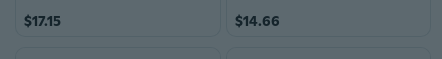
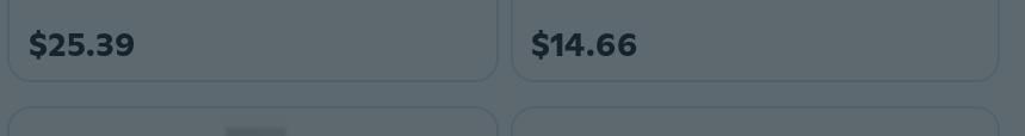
- $17.15
+ $25.39
